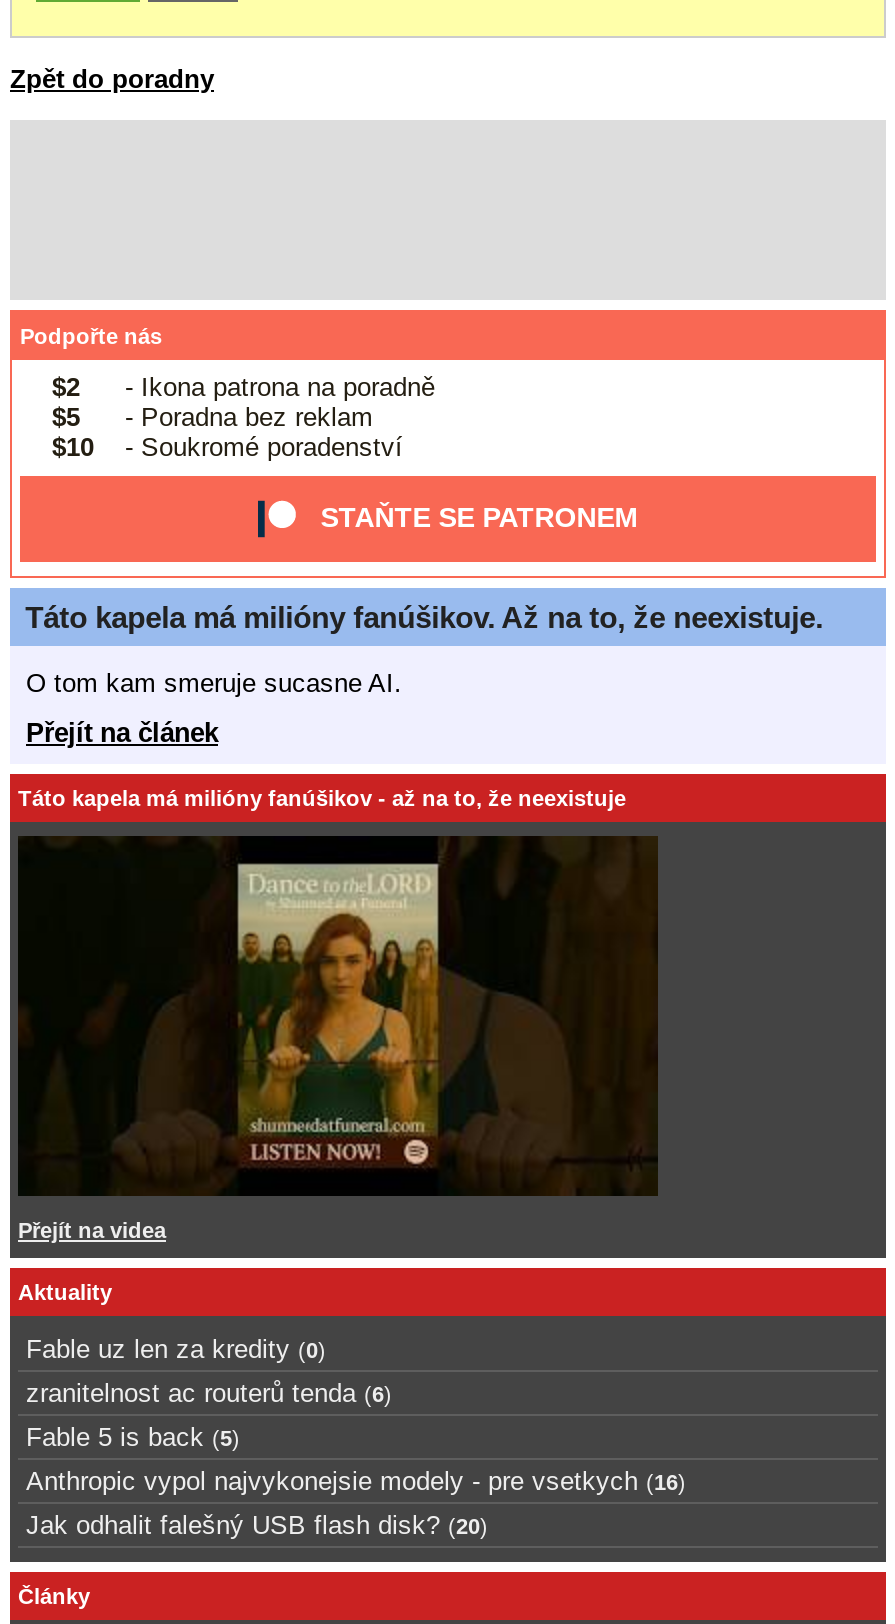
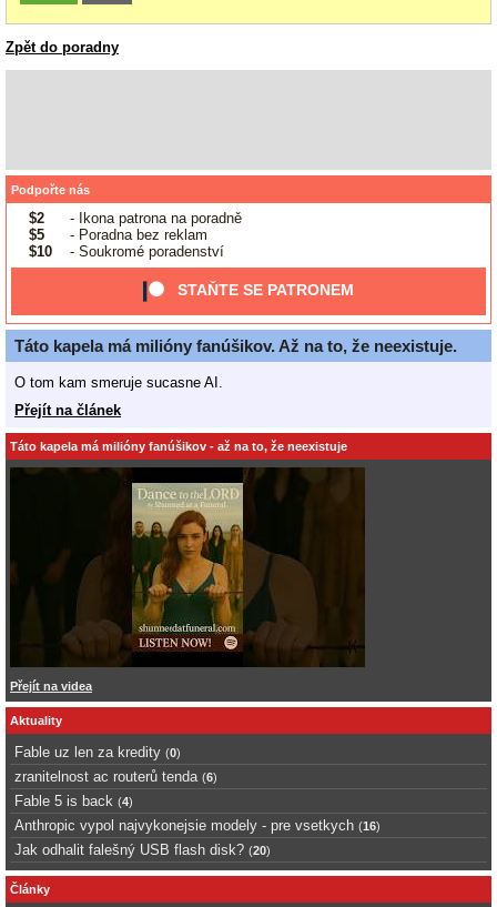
- Fable 5 is back (5)
+ Fable 5 is back (4)
